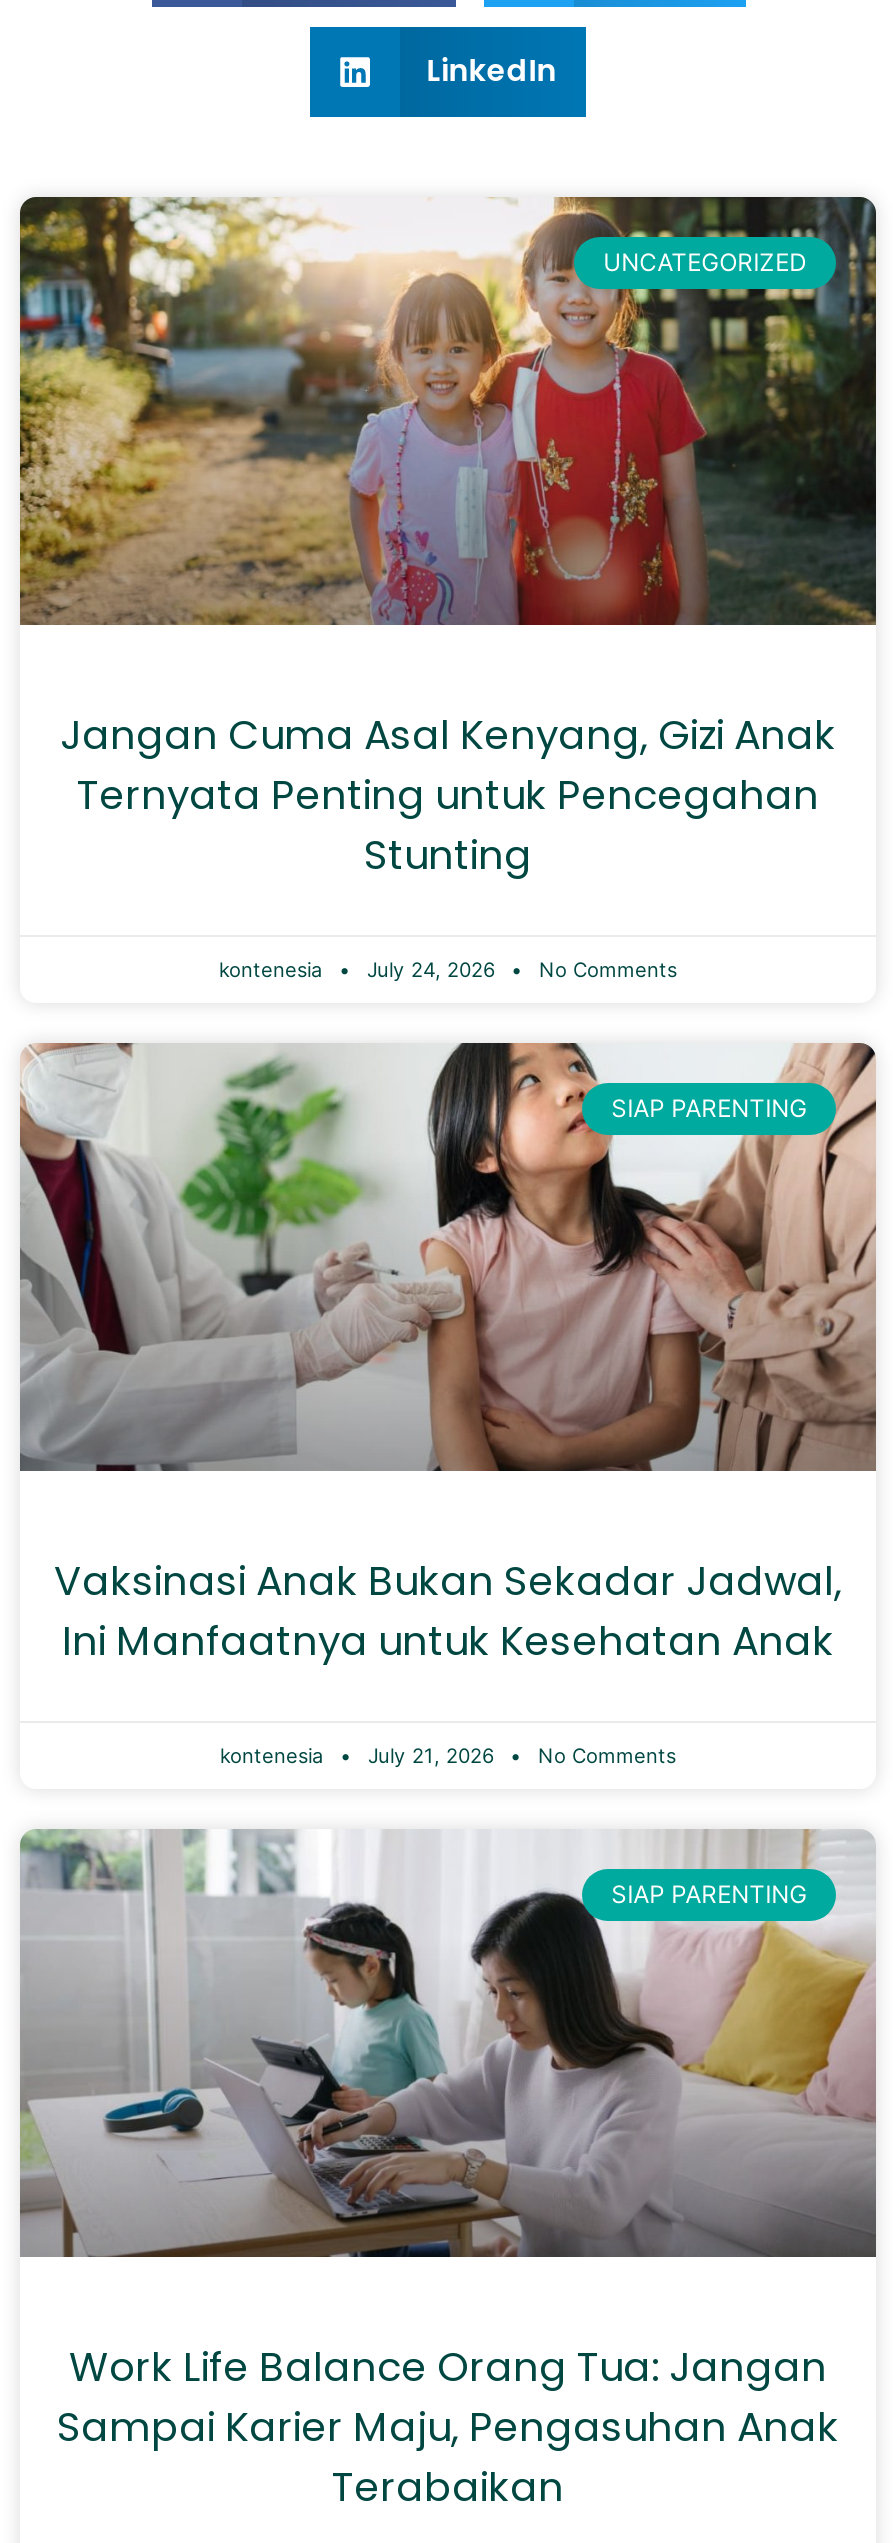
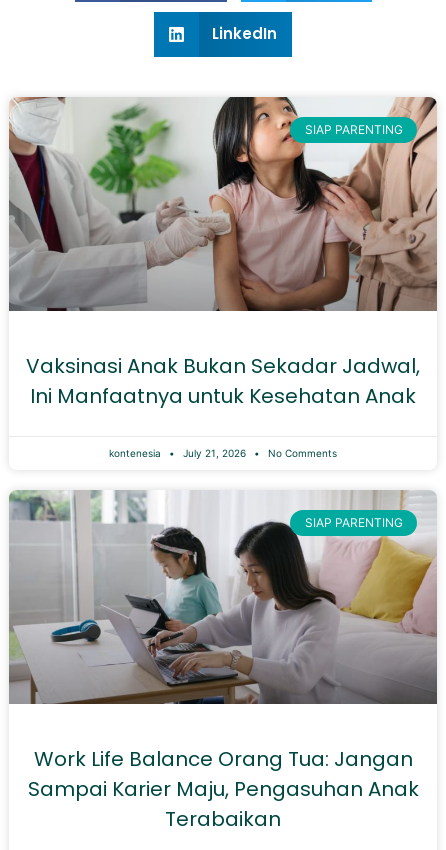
- [image]
- UNCATEGORIZED

- Jangan Cuma Asal Kenyang, Gizi Anak
- Ternyata Penting untuk Pencegahan
- Stunting
- kontenesia
- July 24, 2026
- No Comments
